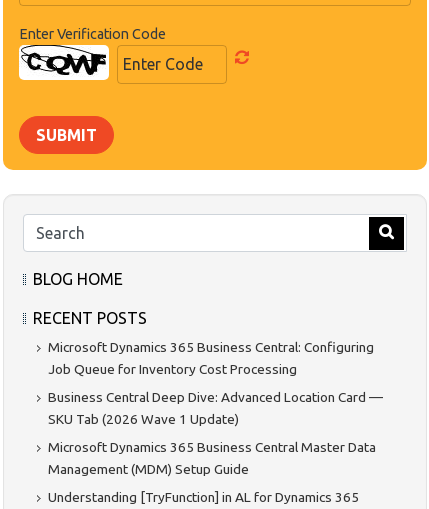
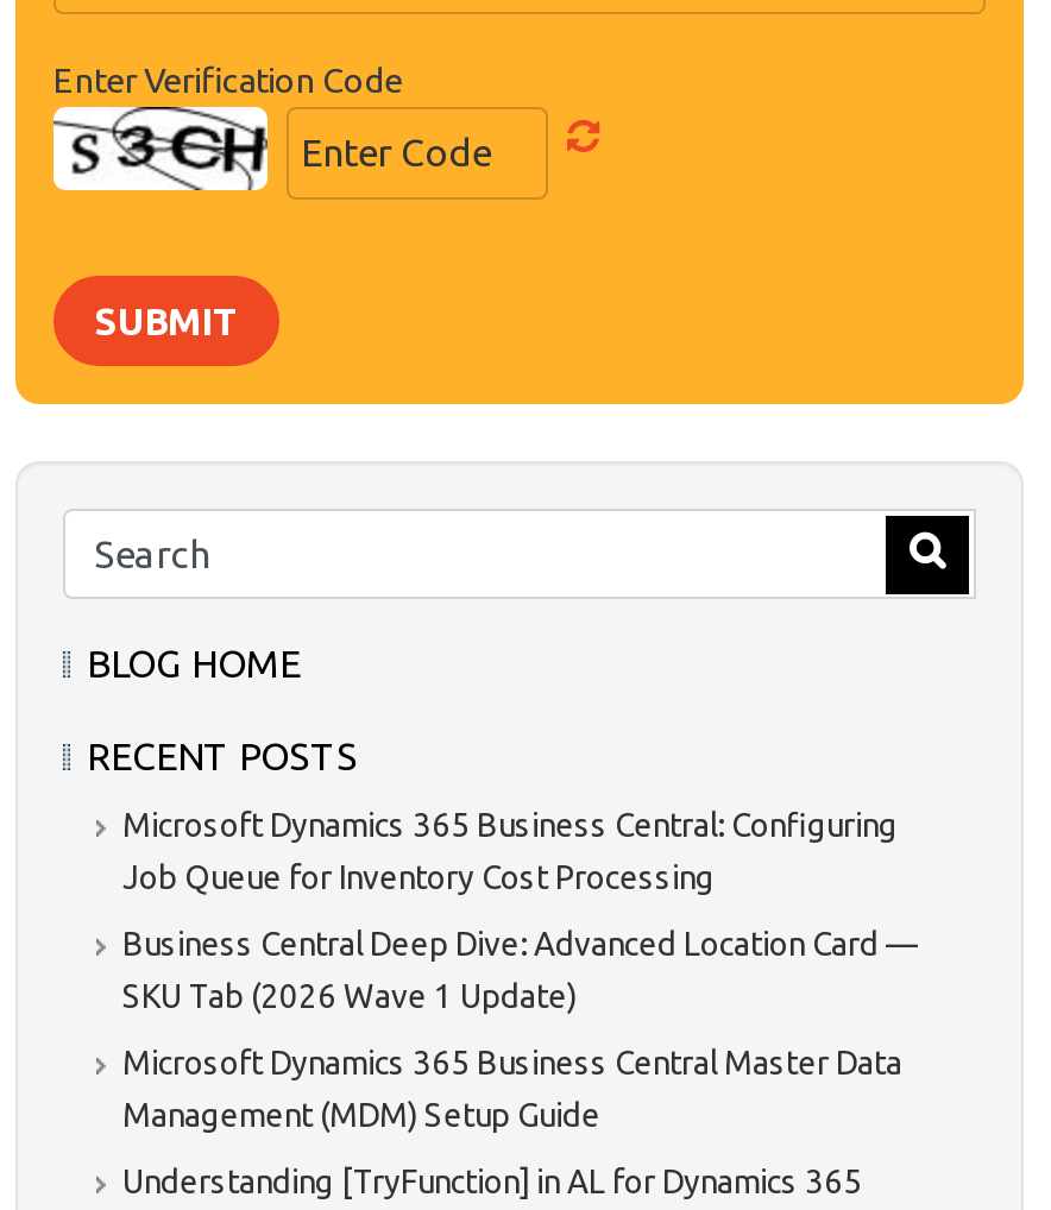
- [image]
+ [image]
